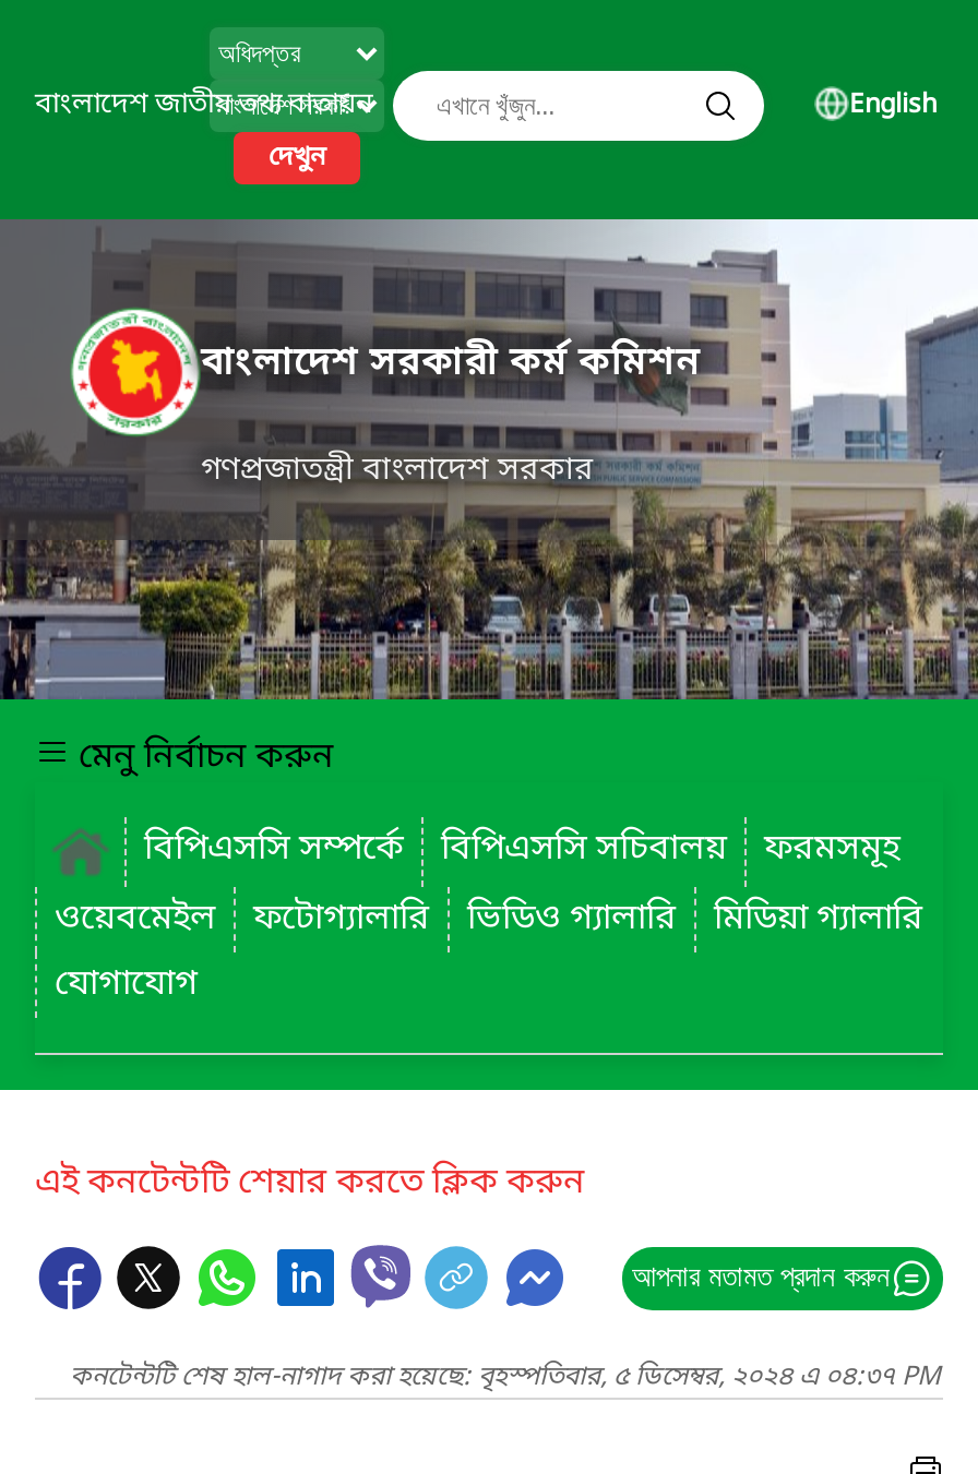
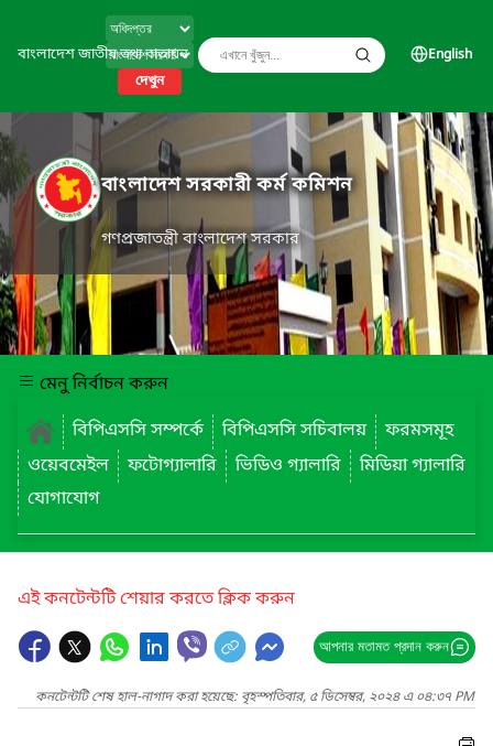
- [image]
+ [image]
